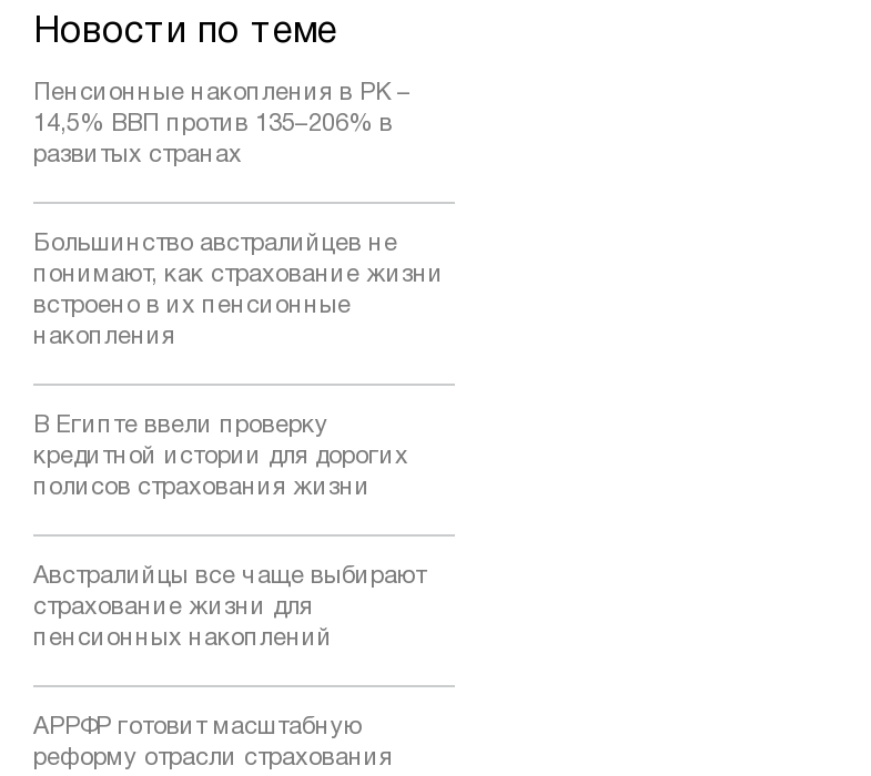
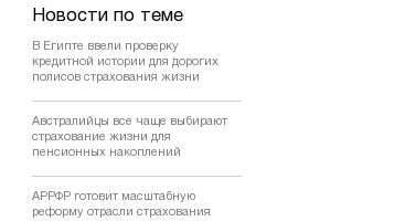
- Пенсионные накопления в РК –
- 14,5% ВВП против 135–206% в
- развитых странах

- Большинство австралийцев не
- понимают, как страхование жизни
- встроено в их пенсионные
- накопления
